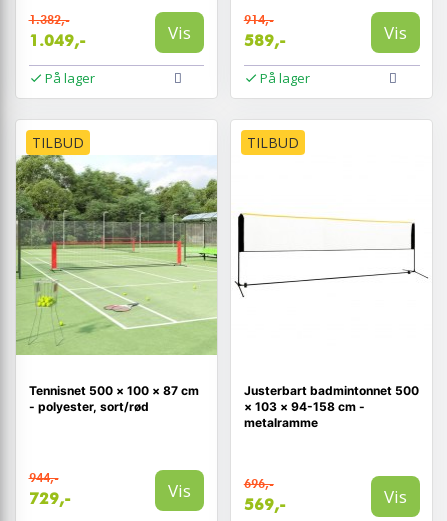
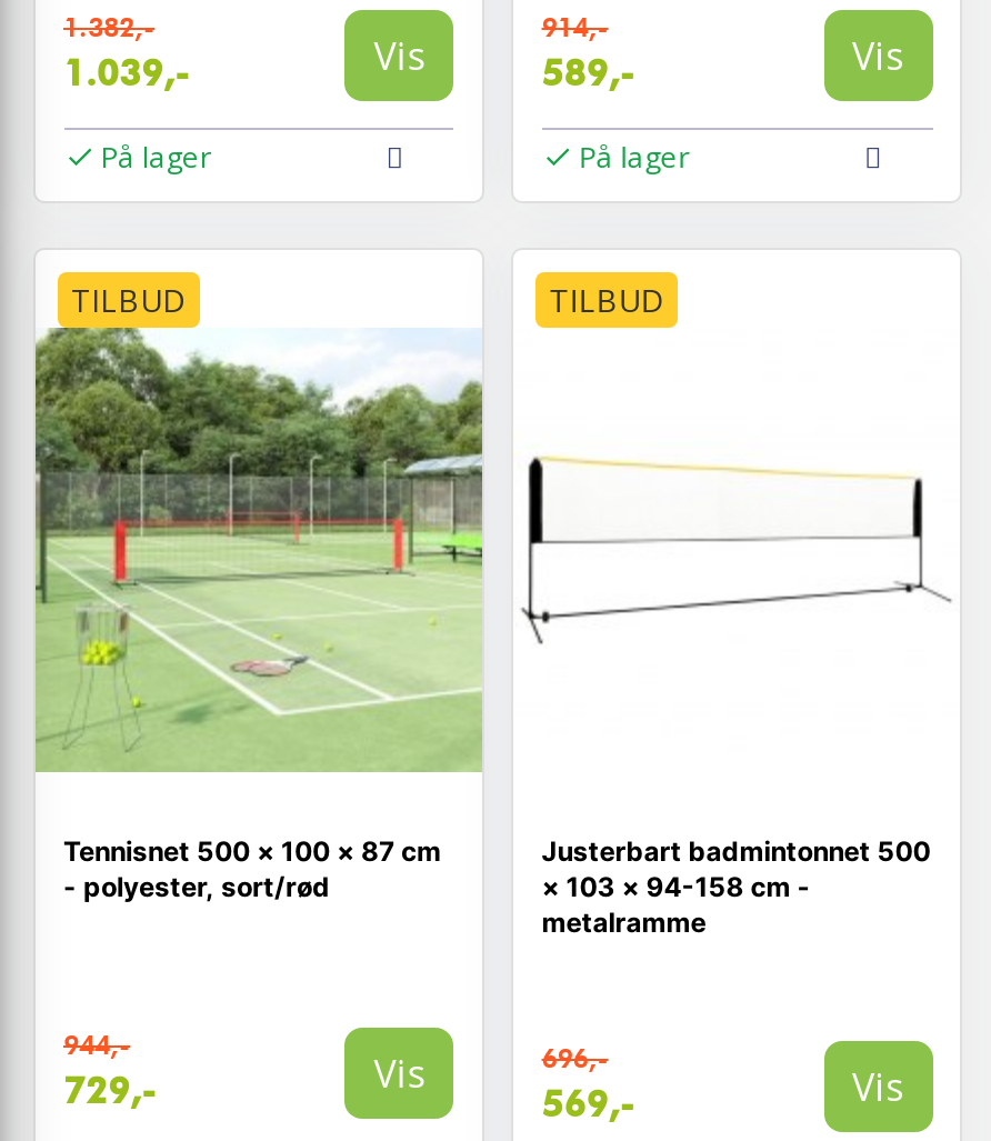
- 1.049,-
+ 1.039,-
